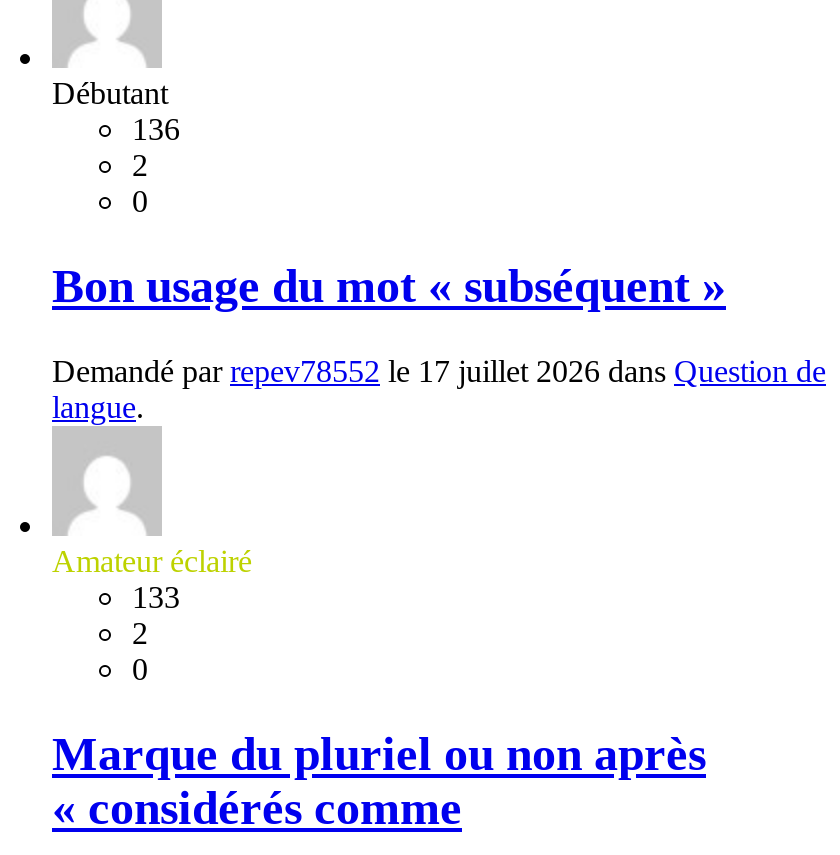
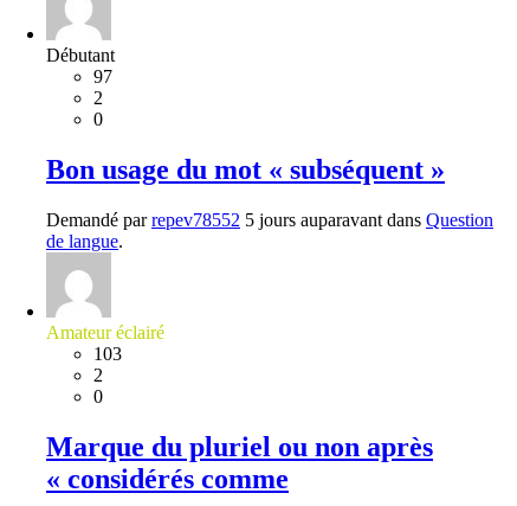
- 136
+ 97

- Demandé par repev78552 le 17 juillet 2026 dans Question de
- langue.
+ Demandé par repev78552 5 jours auparavant dans Question
+ de langue.

- 133
+ 103
